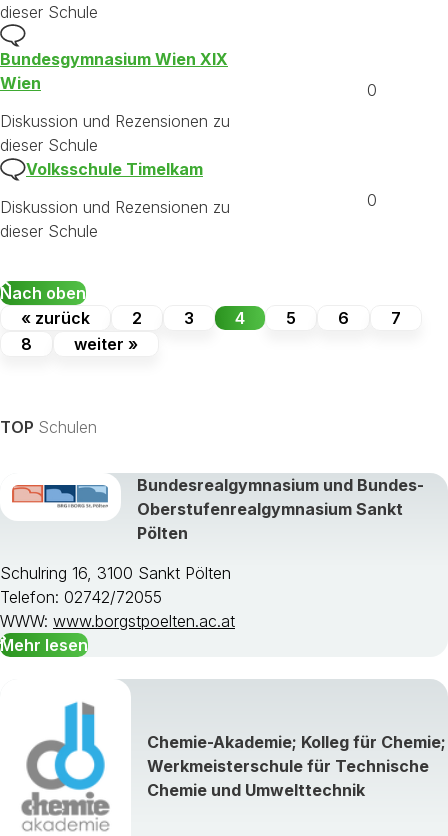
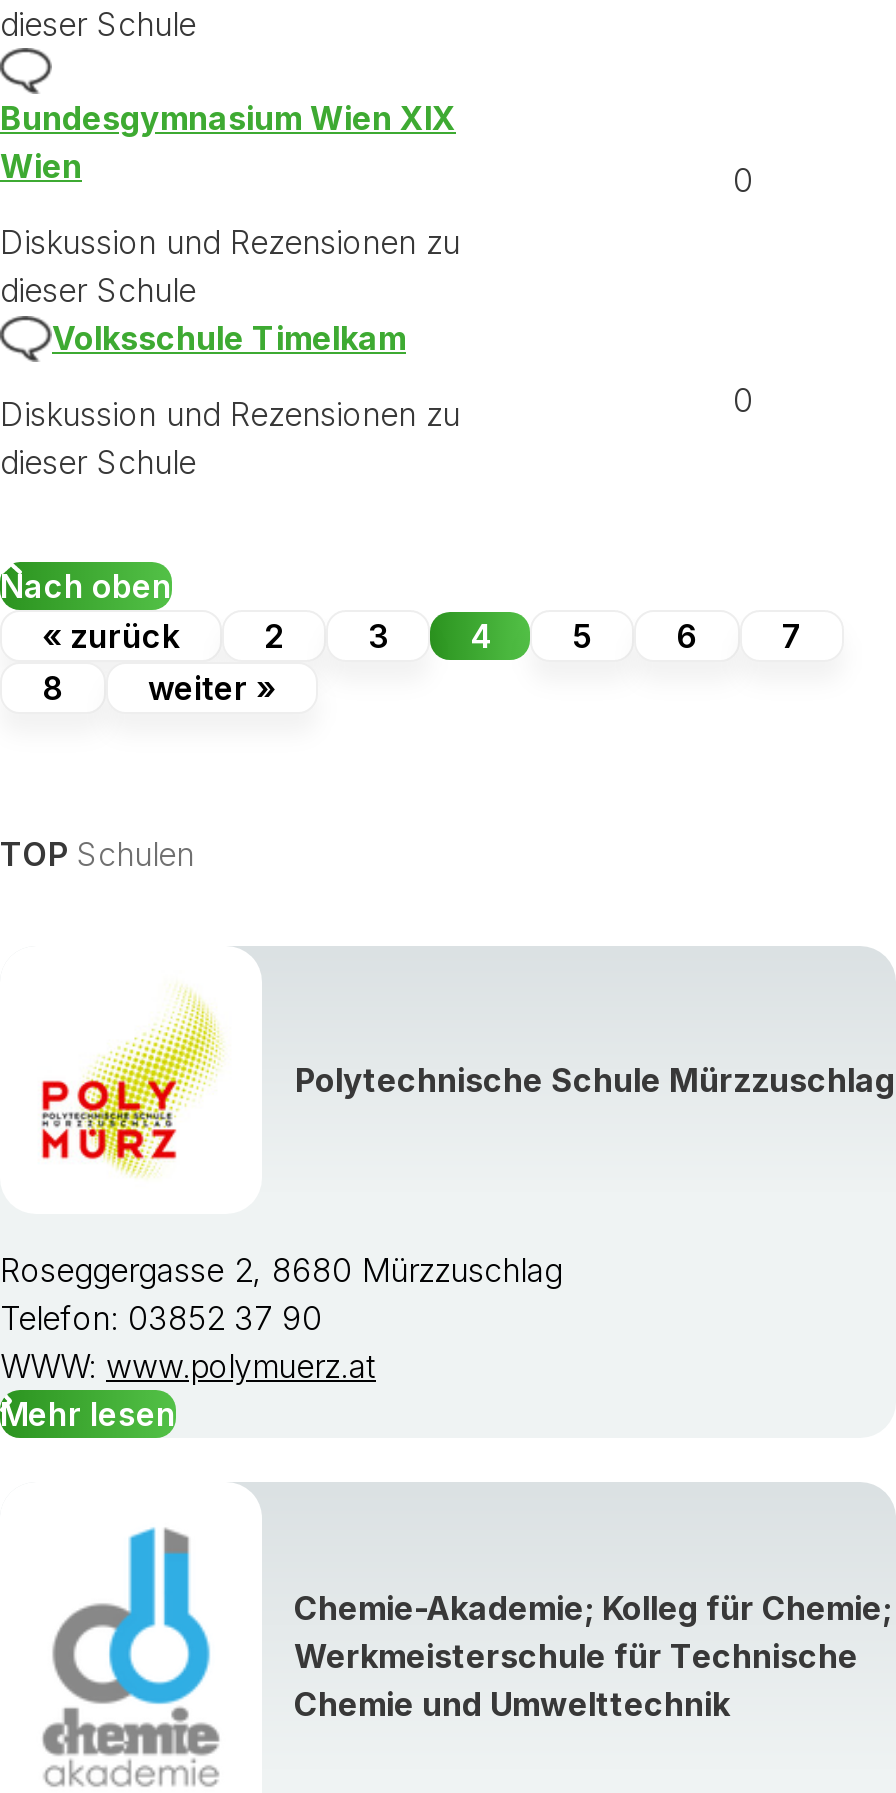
- [image]
- Bundesrealgymnasium und Bundes-
- Oberstufenrealgymnasium Sankt
- Pölten
+ [image]
+ Polytechnische Schule Mürzzuschlag

- Schulring 16, 3100 Sankt Pölten
- Telefon: 02742/72055
- WWW: www.borgstpoelten.ac.at
+ Roseggergasse 2, 8680 Mürzzuschlag
+ Telefon: 03852 37 90
+ WWW: www.polymuerz.at
